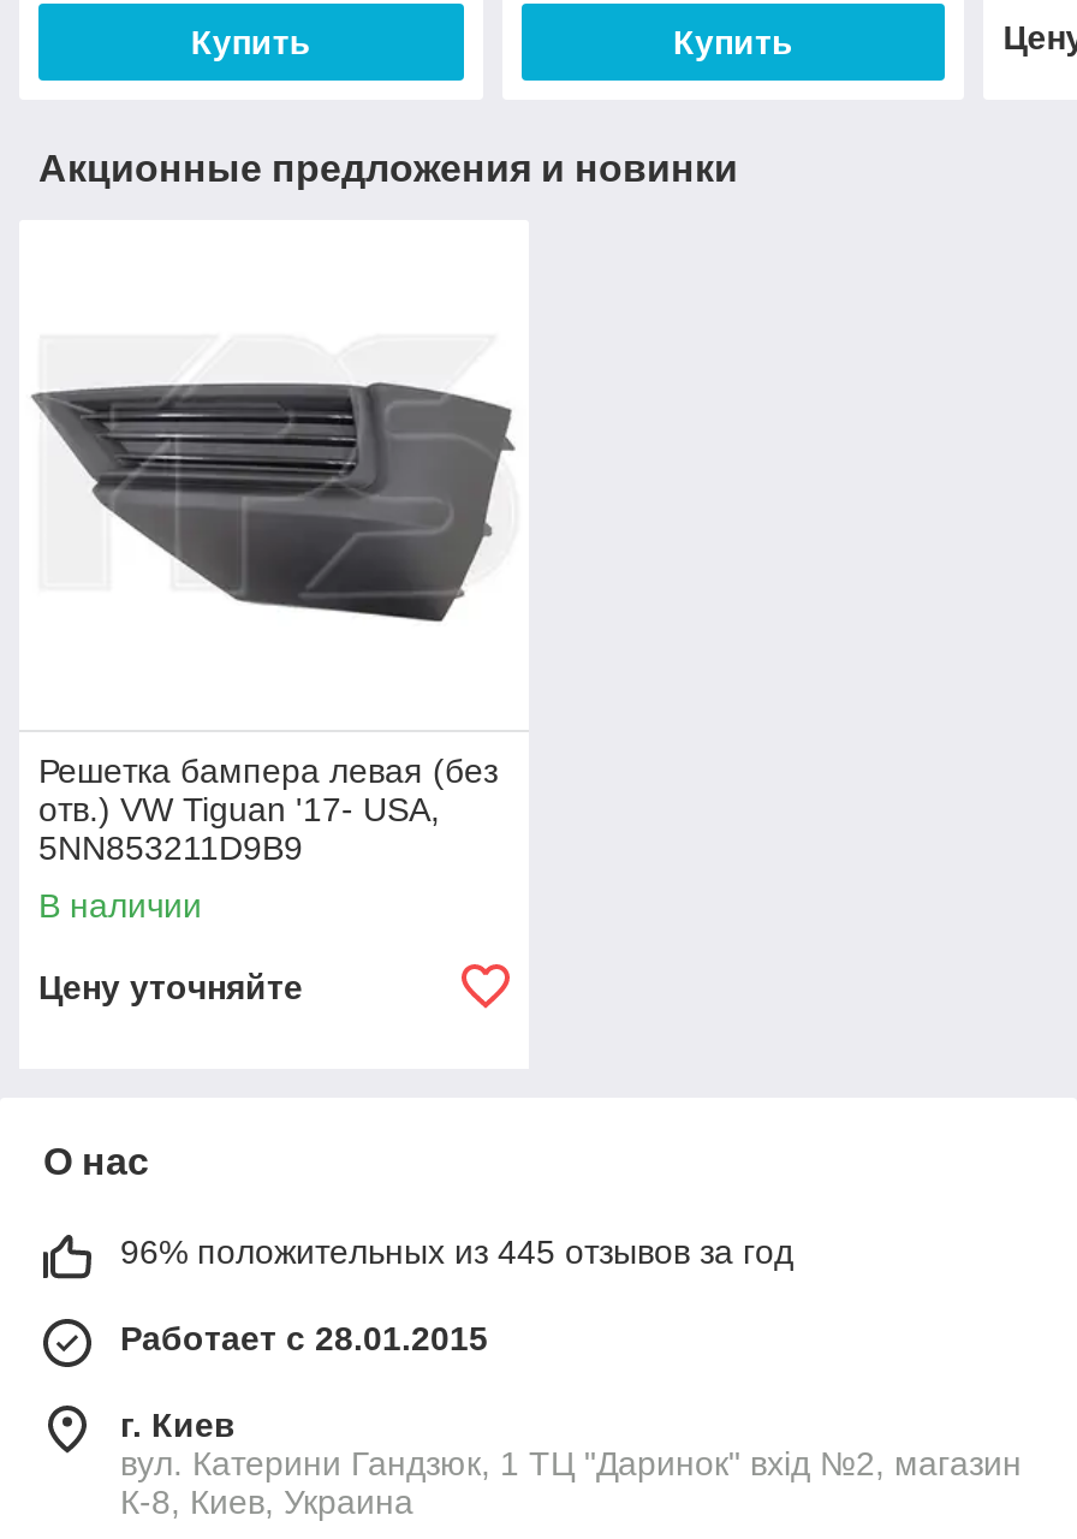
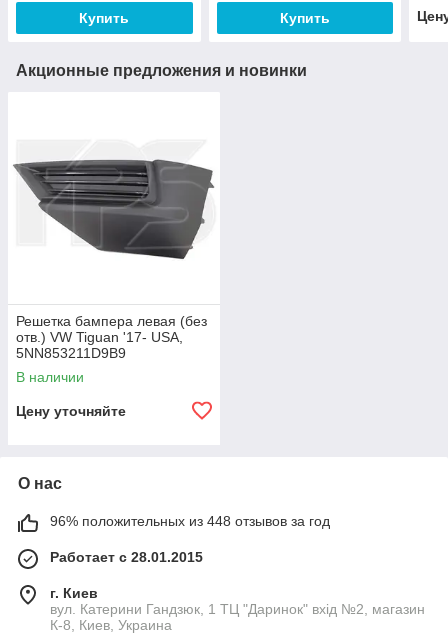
- 96% положительных из 445 отзывов за год
+ 96% положительных из 448 отзывов за год
